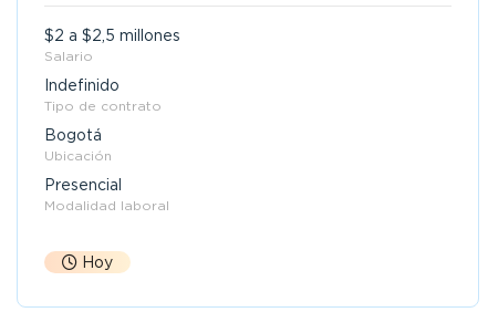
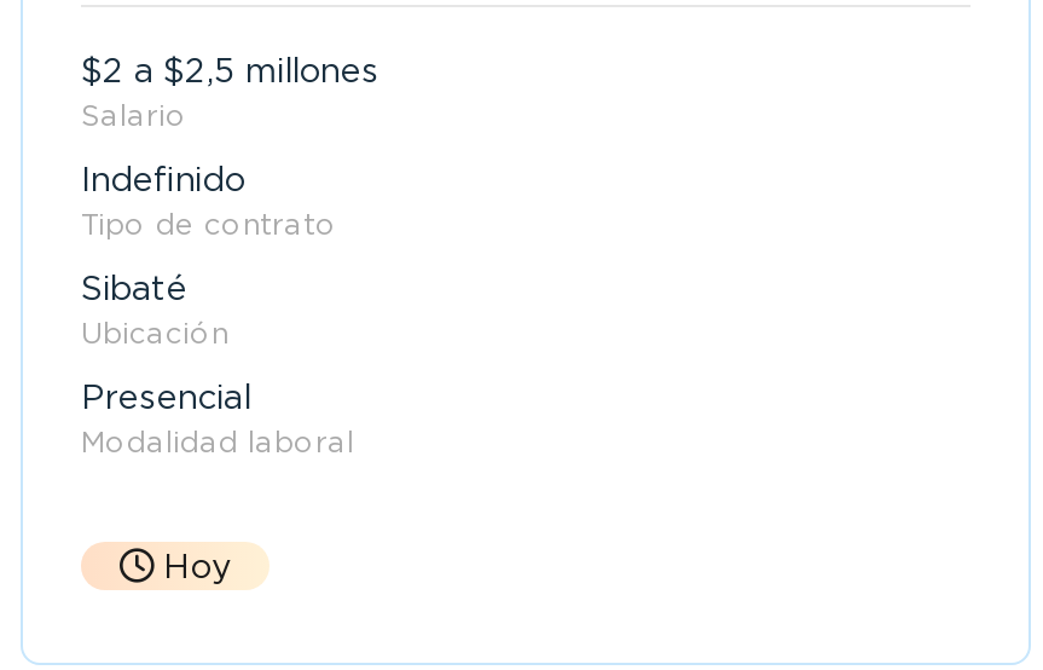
- Bogotá
+ Sibaté
